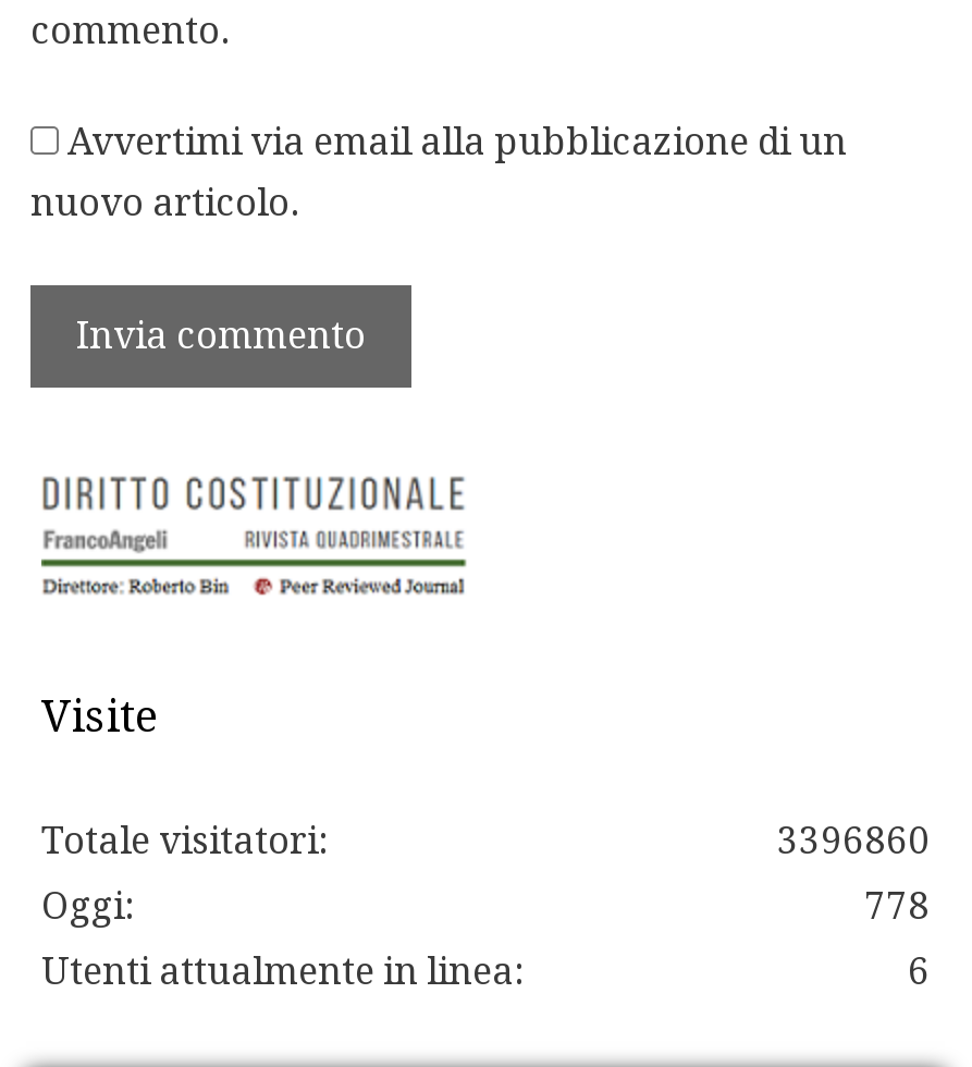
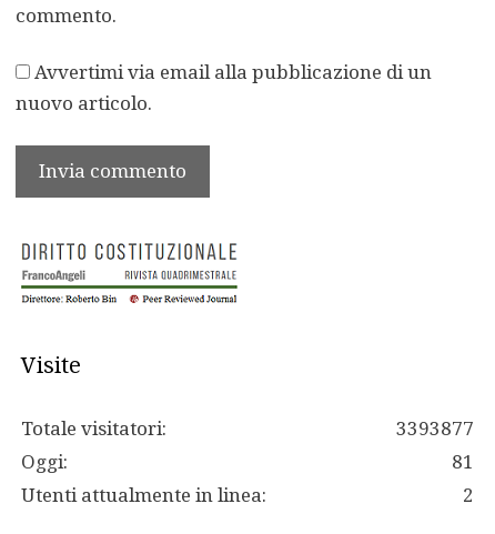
- 3396860
+ 3393877

- 778
+ 81

- 6
+ 2
